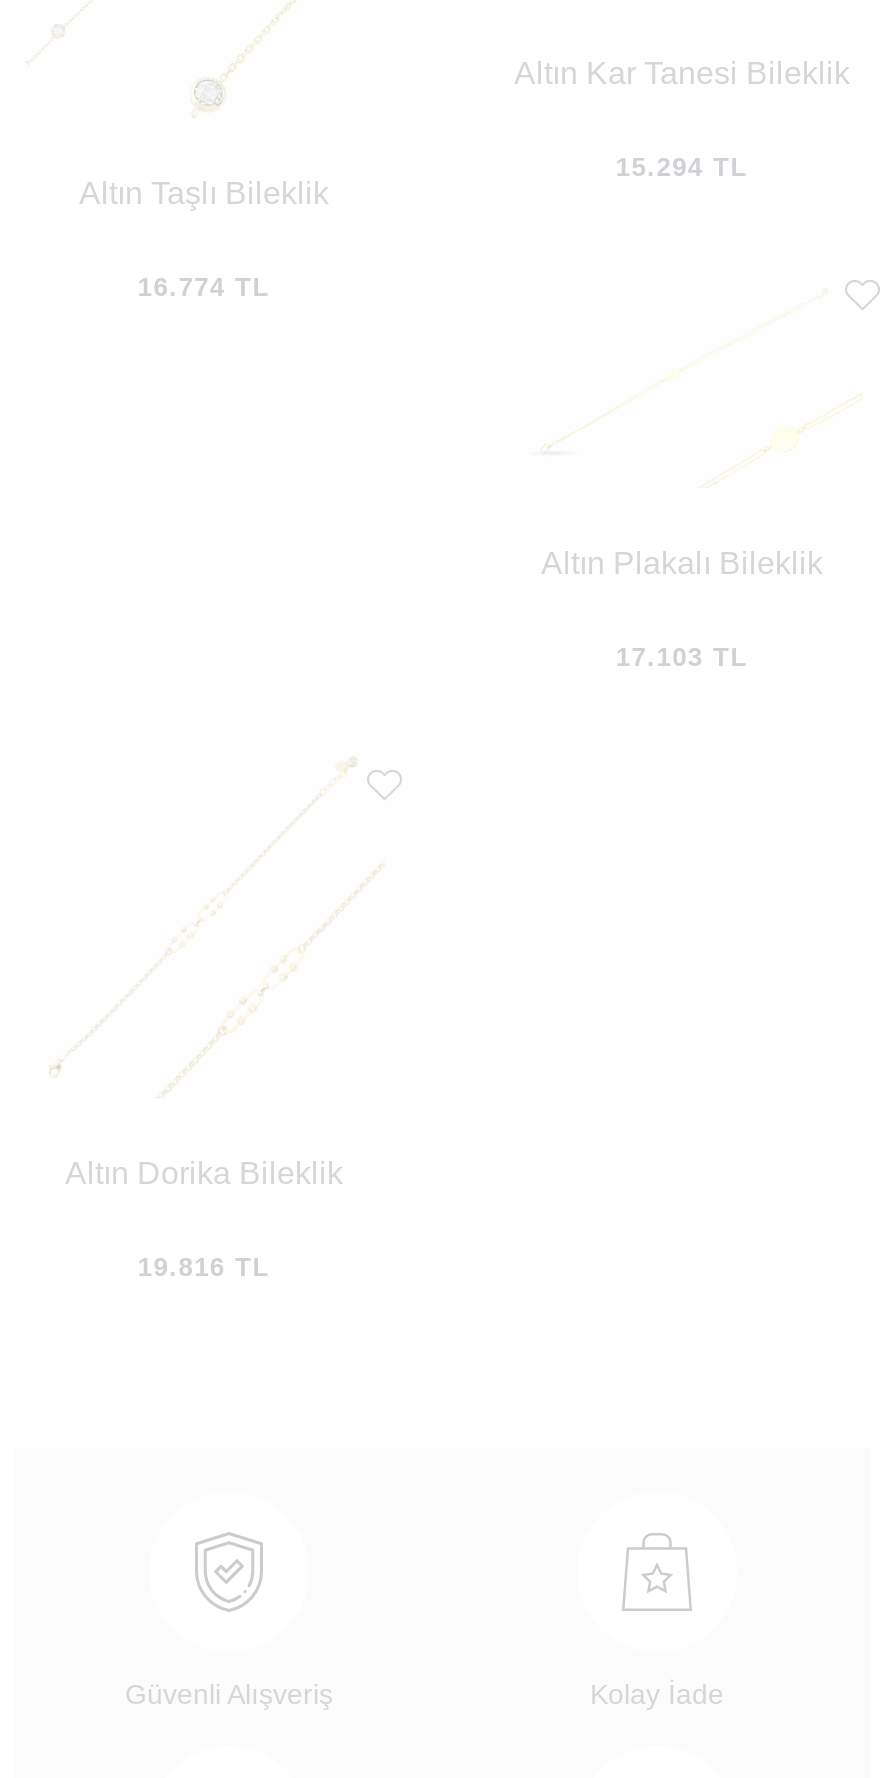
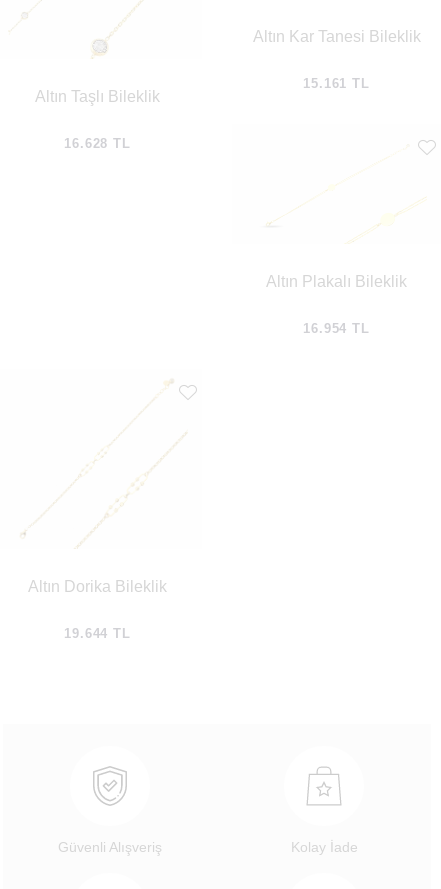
- 15.294 TL
+ 15.161 TL

- 16.774 TL
+ 16.628 TL

- 17.103 TL
+ 16.954 TL

- 19.816 TL
+ 19.644 TL
